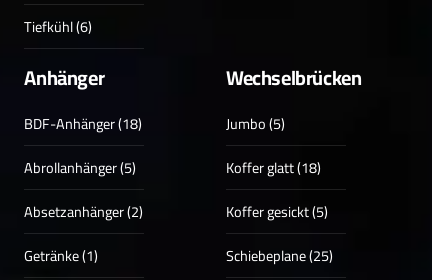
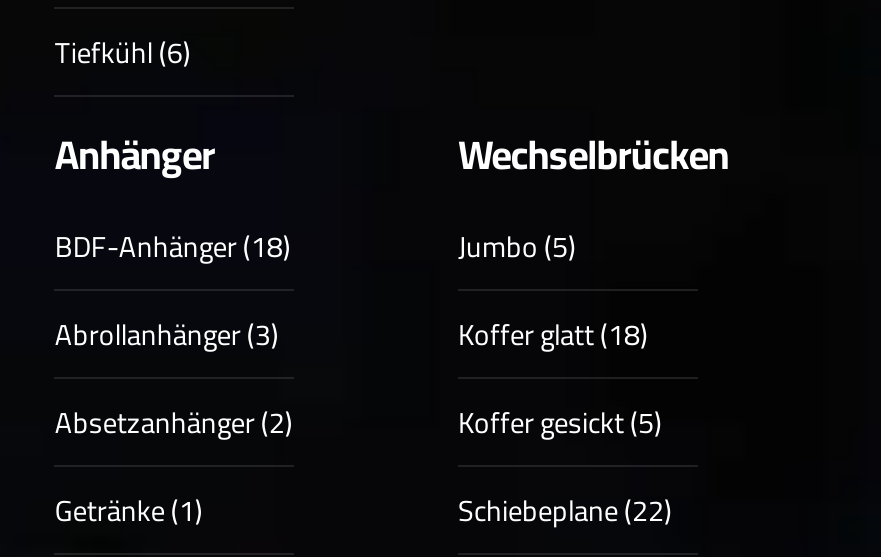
- Abrollanhänger (5)
+ Abrollanhänger (3)

- Schiebeplane (25)
+ Schiebeplane (22)
